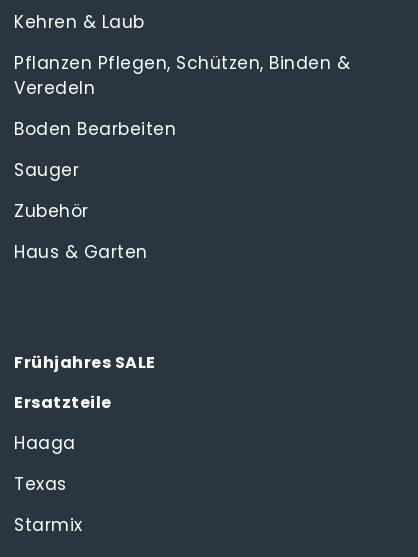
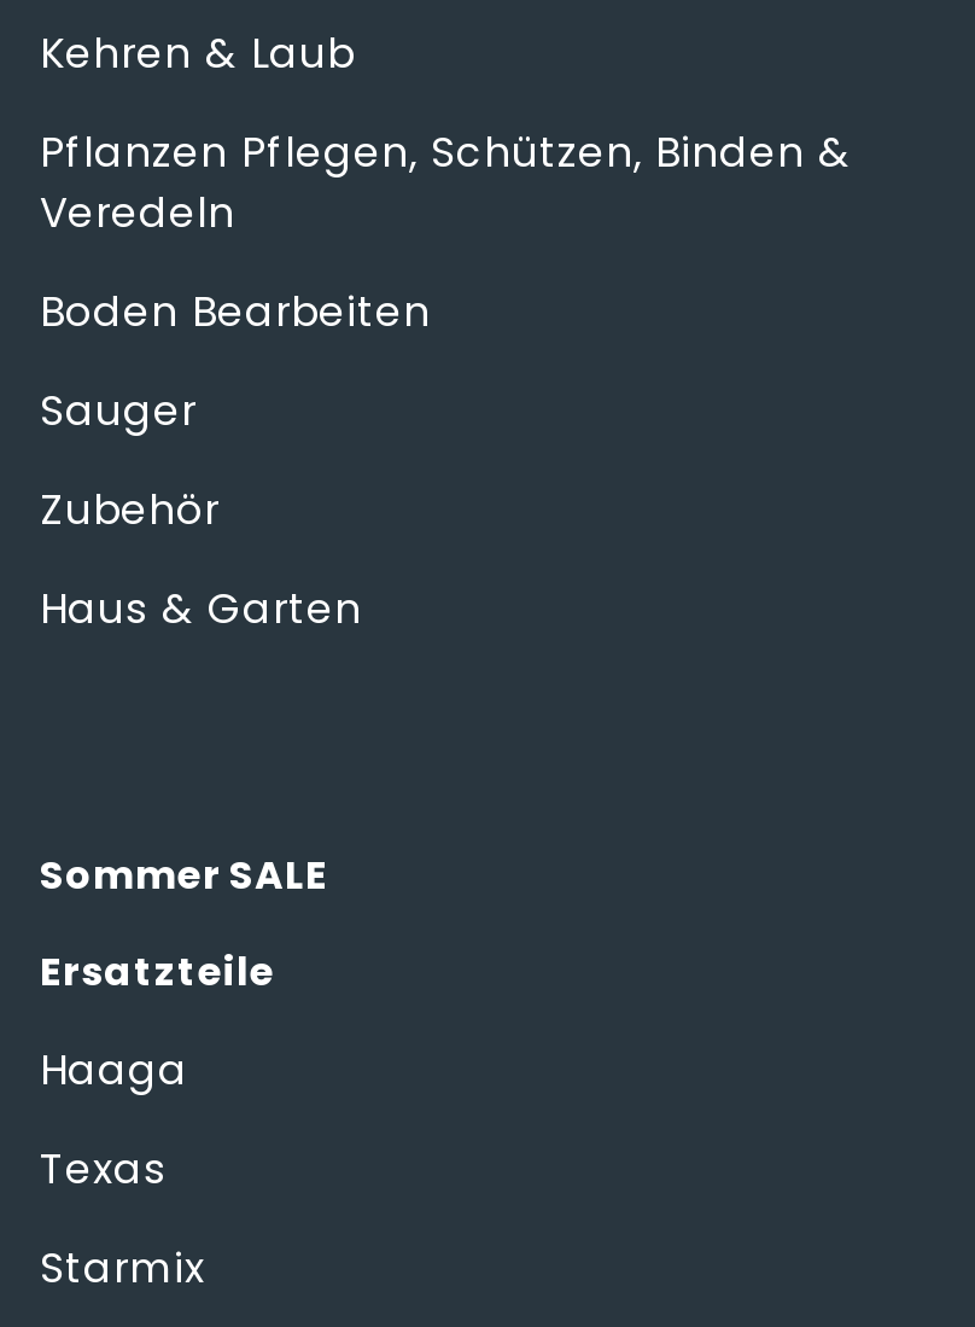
- Frühjahres SALE
+ Sommer SALE
